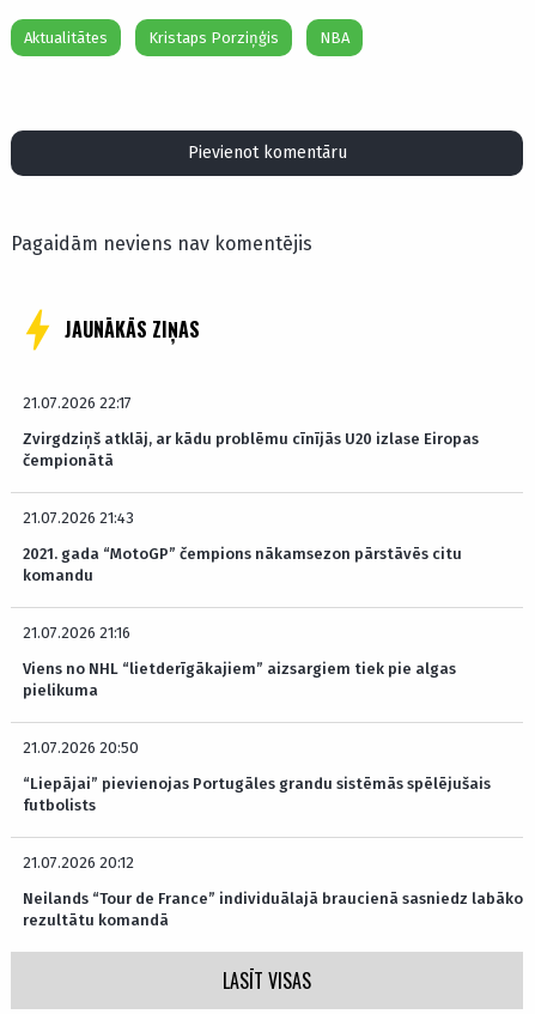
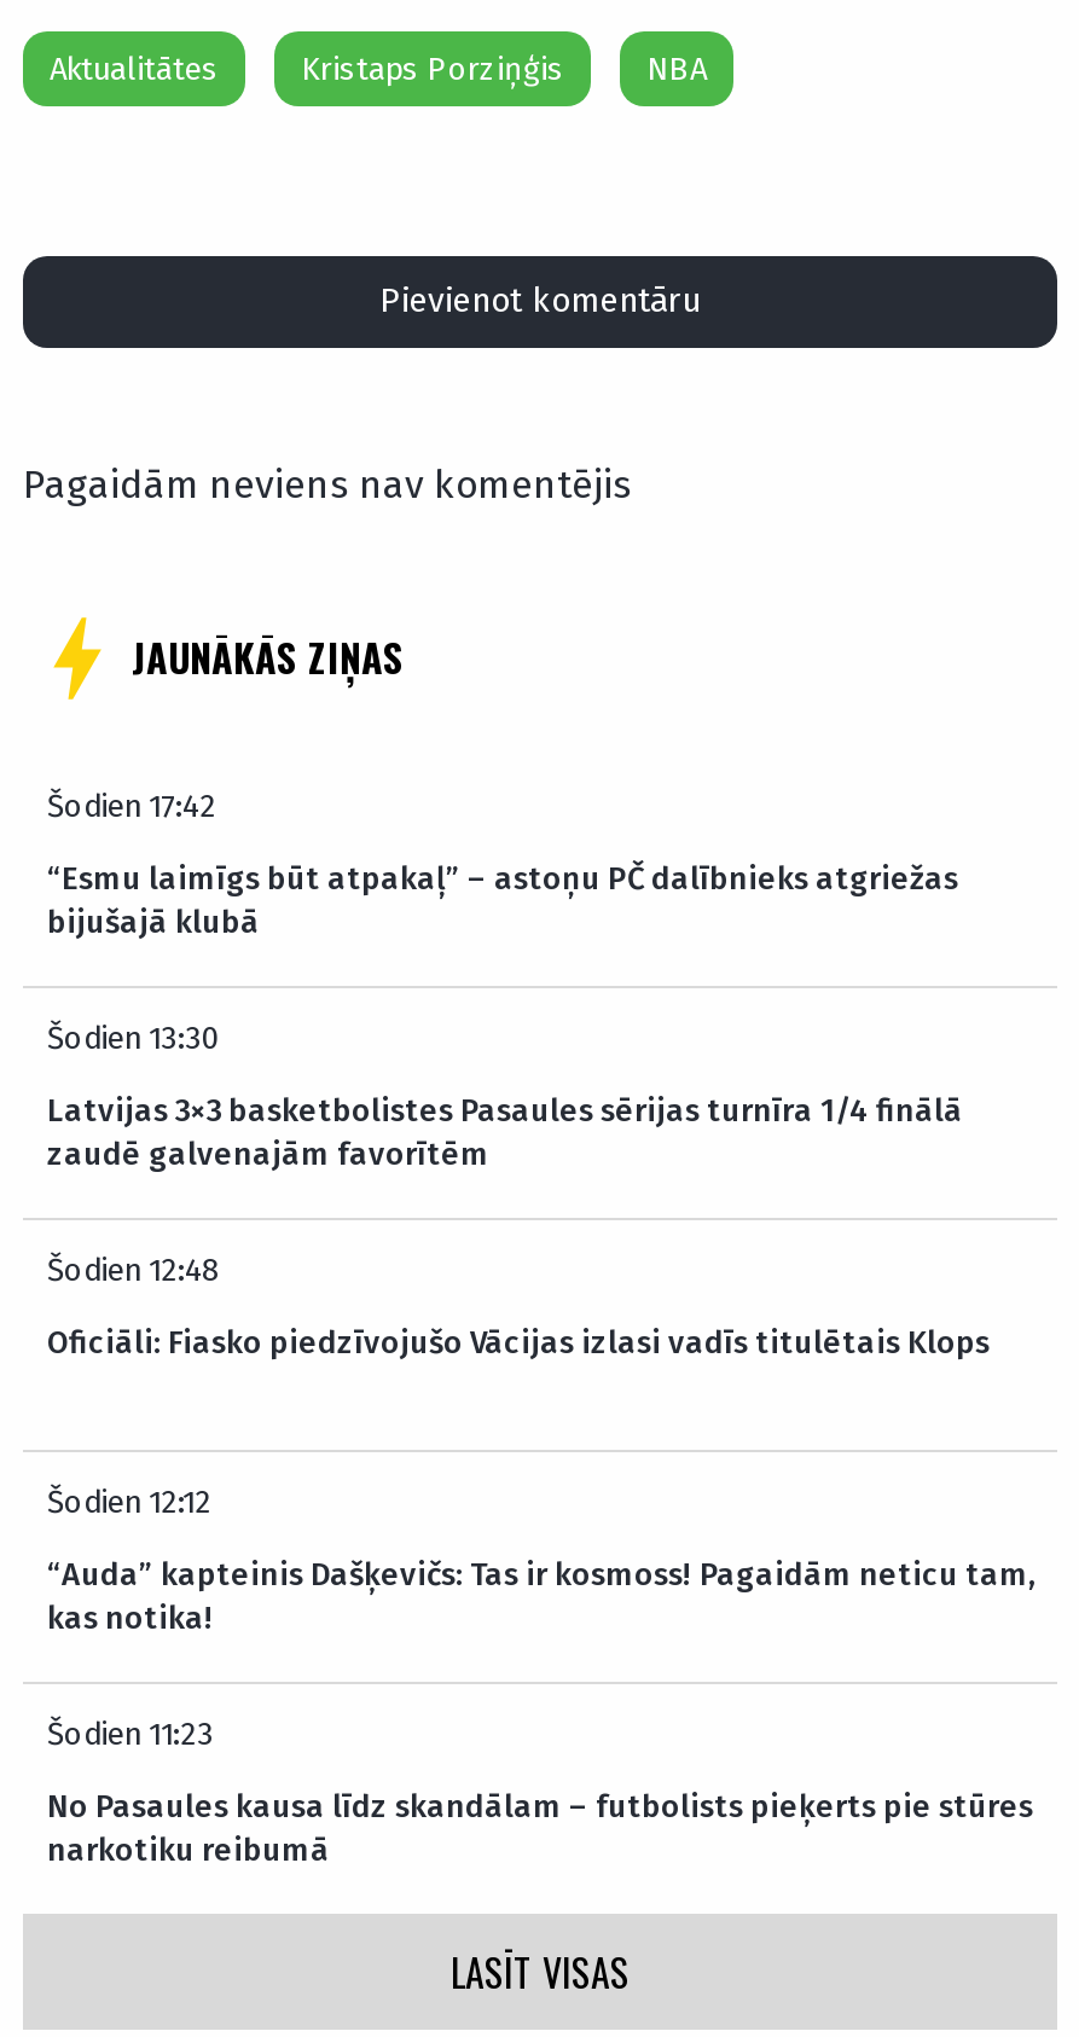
- 21.07.2026 22:17
+ Šodien 17:42

- Zvirgdziņš atklāj, ar kādu problēmu cīnījās U20 izlase Eiropas
- čempionātā
+ “Esmu laimīgs būt atpakaļ” – astoņu PČ dalībnieks atgriežas
+ bijušajā klubā

- 21.07.2026 21:43
+ Šodien 13:30

- 2021. gada “MotoGP” čempions nākamsezon pārstāvēs citu
- komandu
+ Latvijas 3×3 basketbolistes Pasaules sērijas turnīra 1/4 finālā
+ zaudē galvenajām favorītēm

- 21.07.2026 21:16
+ Šodien 12:48

- Viens no NHL “lietderīgākajiem” aizsargiem tiek pie algas
- pielikuma
+ Oficiāli: Fiasko piedzīvojušo Vācijas izlasi vadīs titulētais Klops

- 21.07.2026 20:50
+ Šodien 12:12

- “Liepājai” pievienojas Portugāles grandu sistēmās spēlējušais
- futbolists
+ “Auda” kapteinis Dašķevičs: Tas ir kosmoss! Pagaidām neticu tam,
+ kas notika!

- 21.07.2026 20:12
+ Šodien 11:23

- Neilands “Tour de France” individuālajā braucienā sasniedz labāko
- rezultātu komandā
+ No Pasaules kausa līdz skandālam – futbolists pieķerts pie stūres
+ narkotiku reibumā
